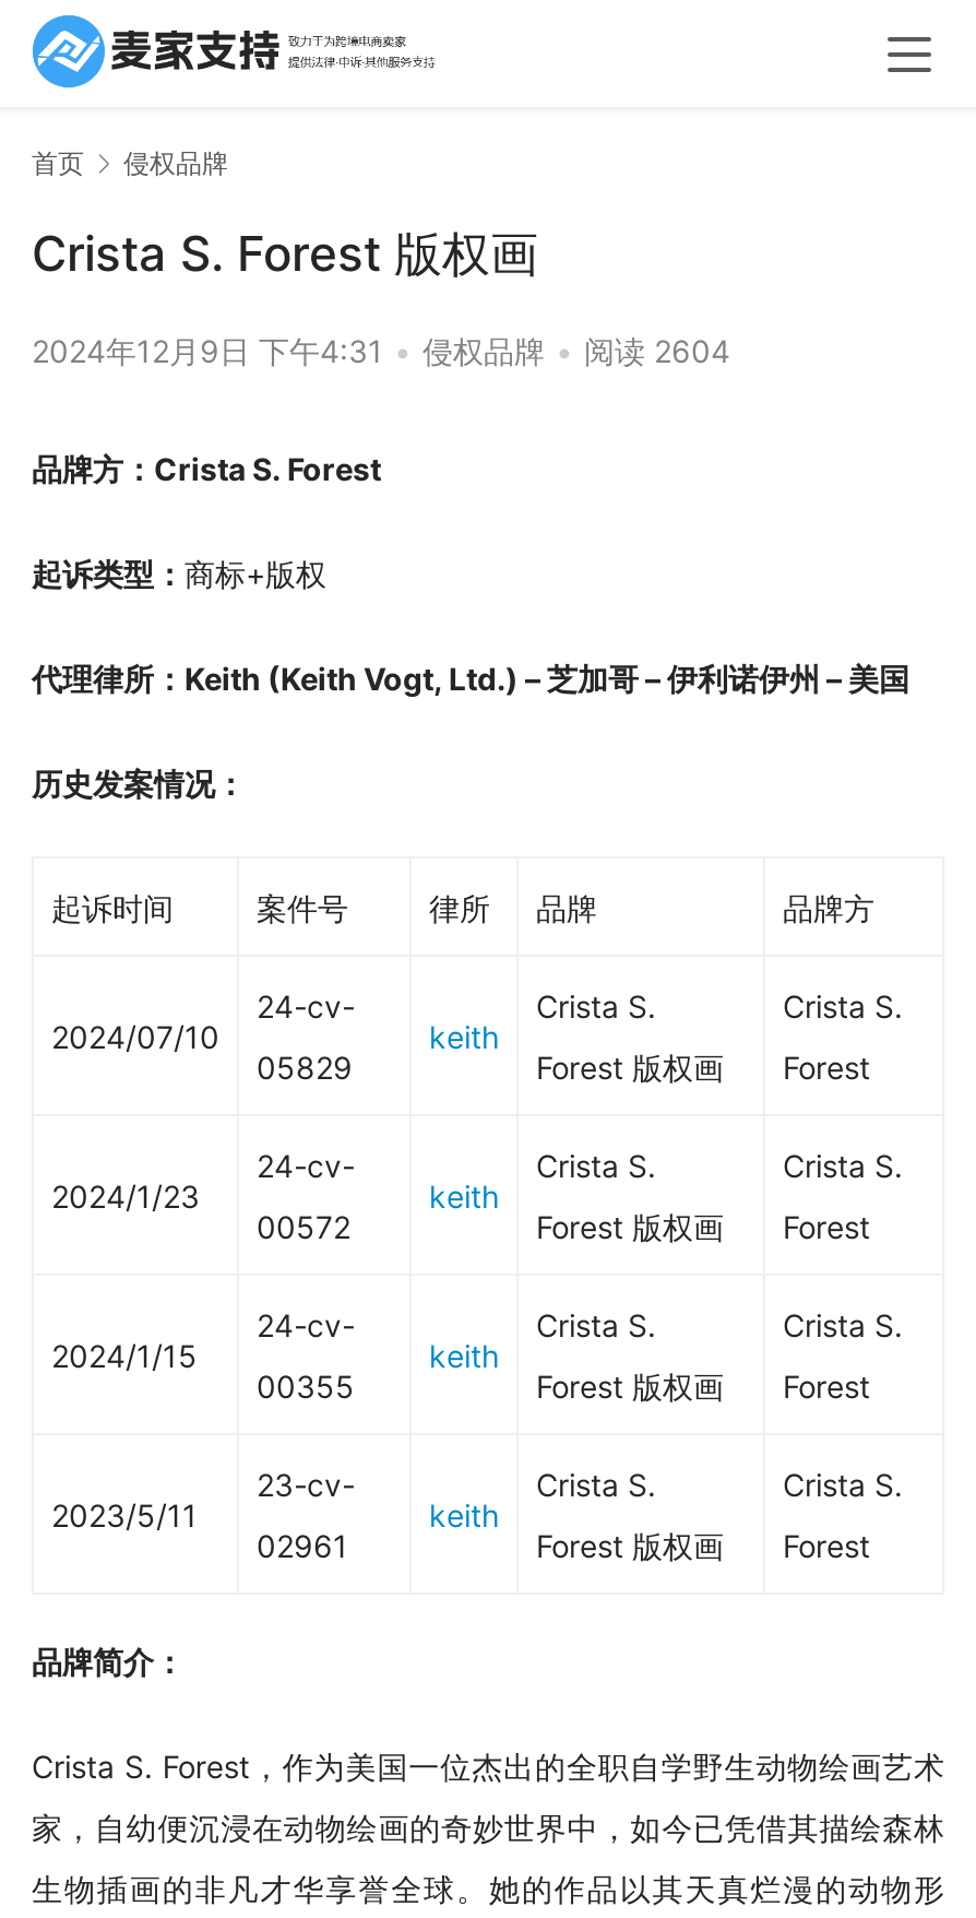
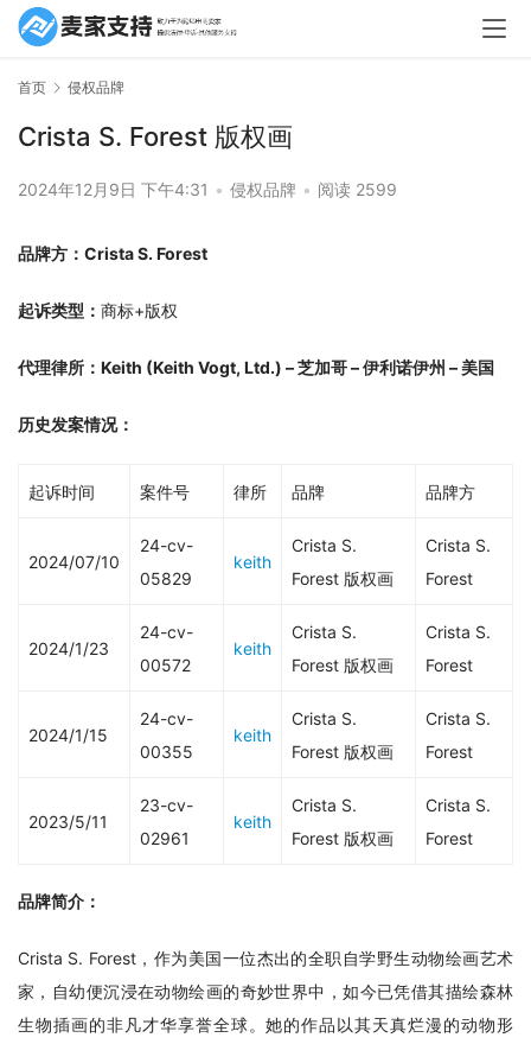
- 2024年12月9日 下午4:31 • 侵权品牌 • 阅读 2604
+ 2024年12月9日 下午4:31 • 侵权品牌 • 阅读 2599
